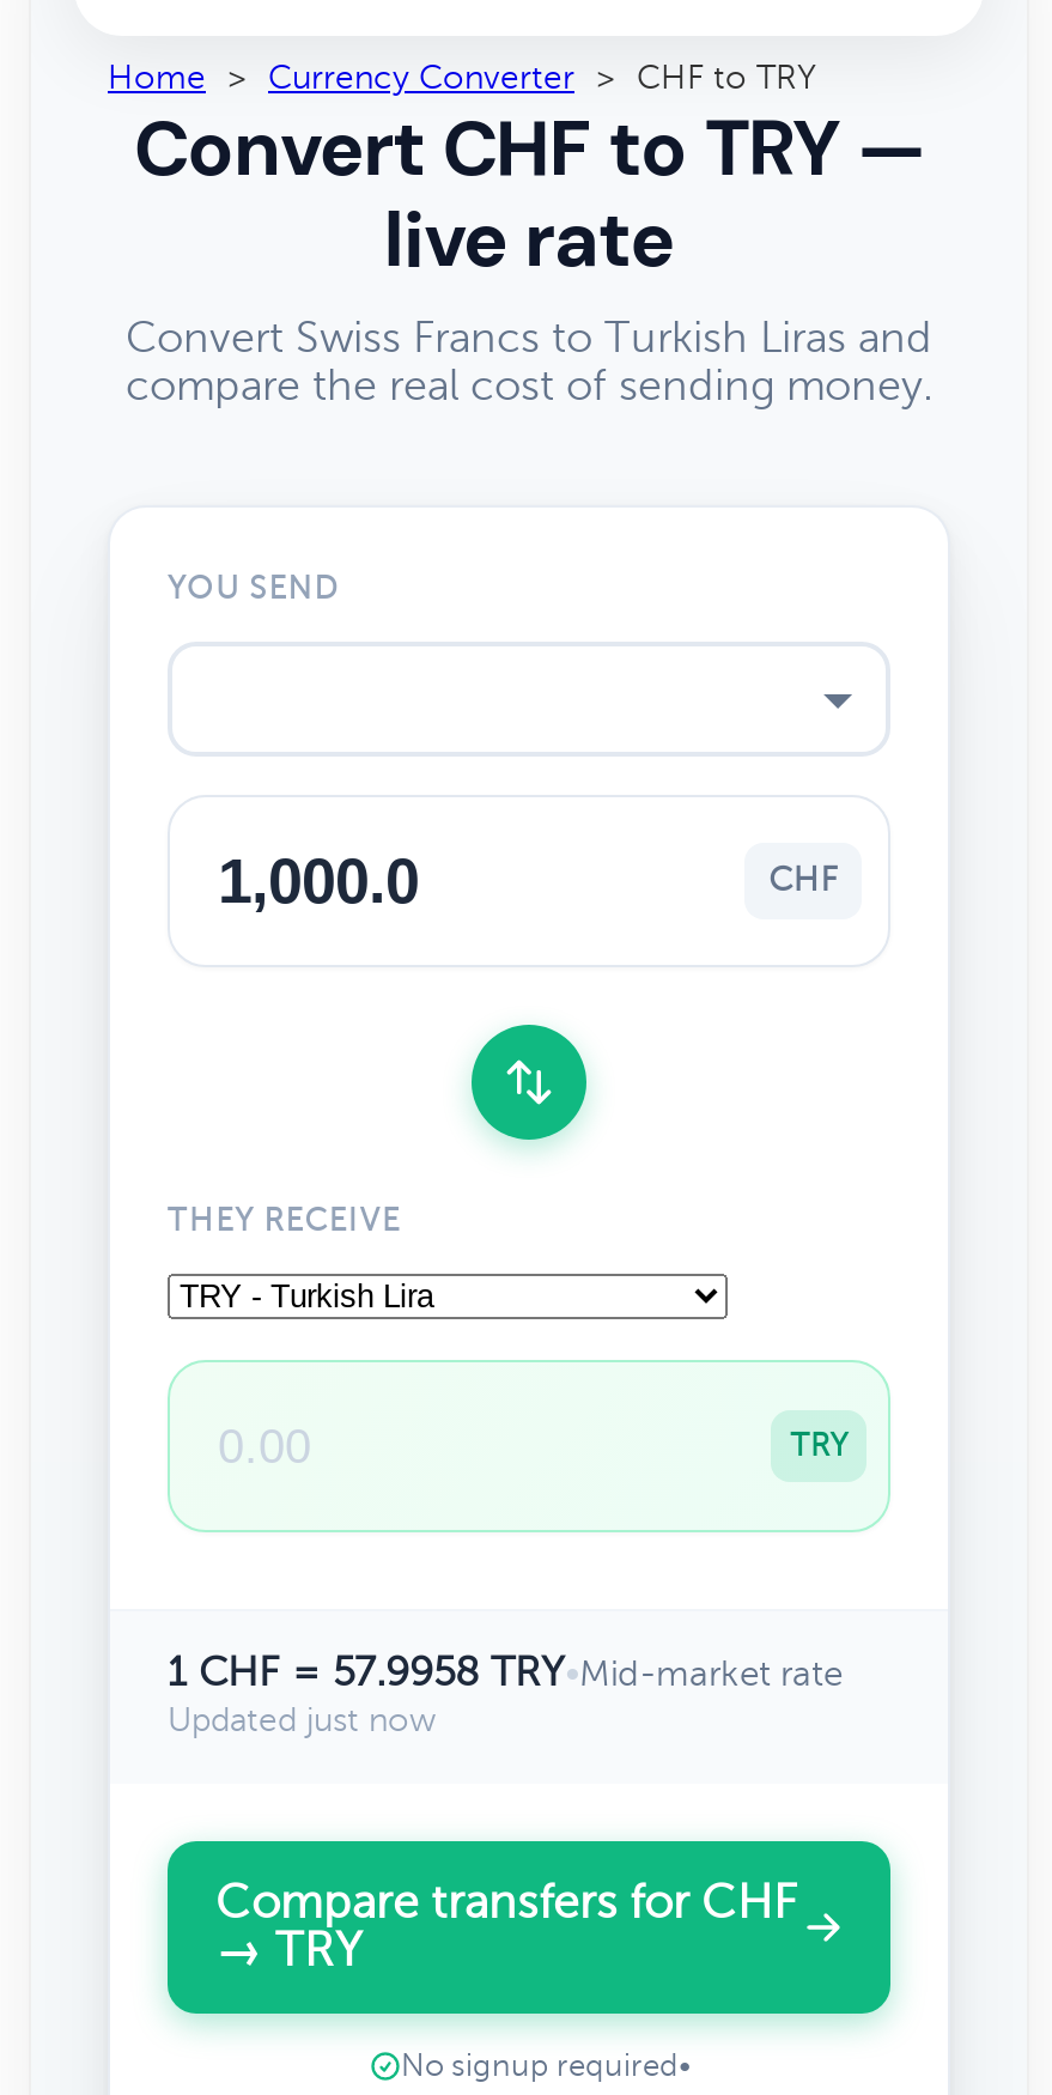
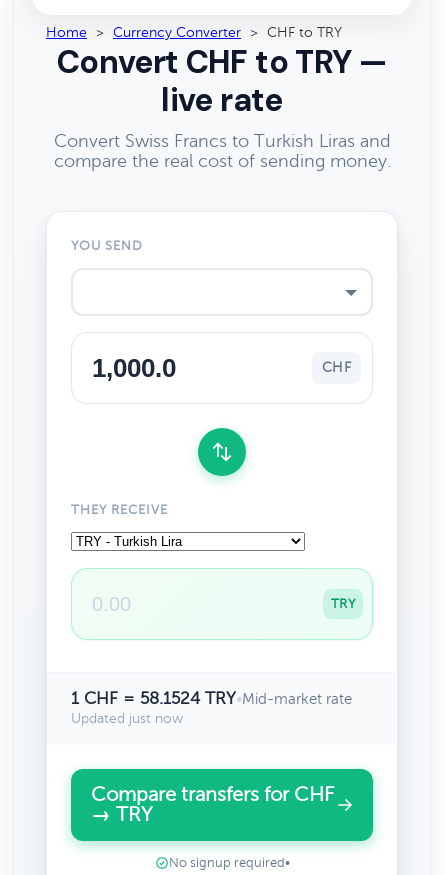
- 1 CHF = 57.9958 TRY • Mid-market rate
+ 1 CHF = 58.1524 TRY • Mid-market rate
